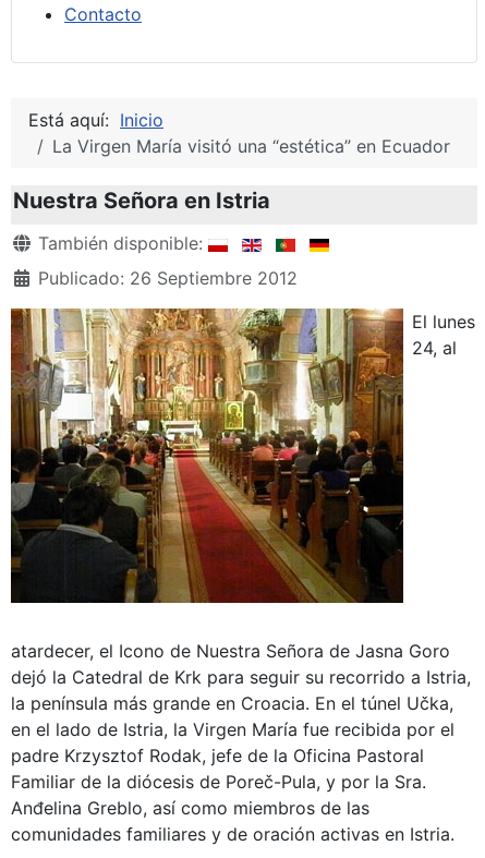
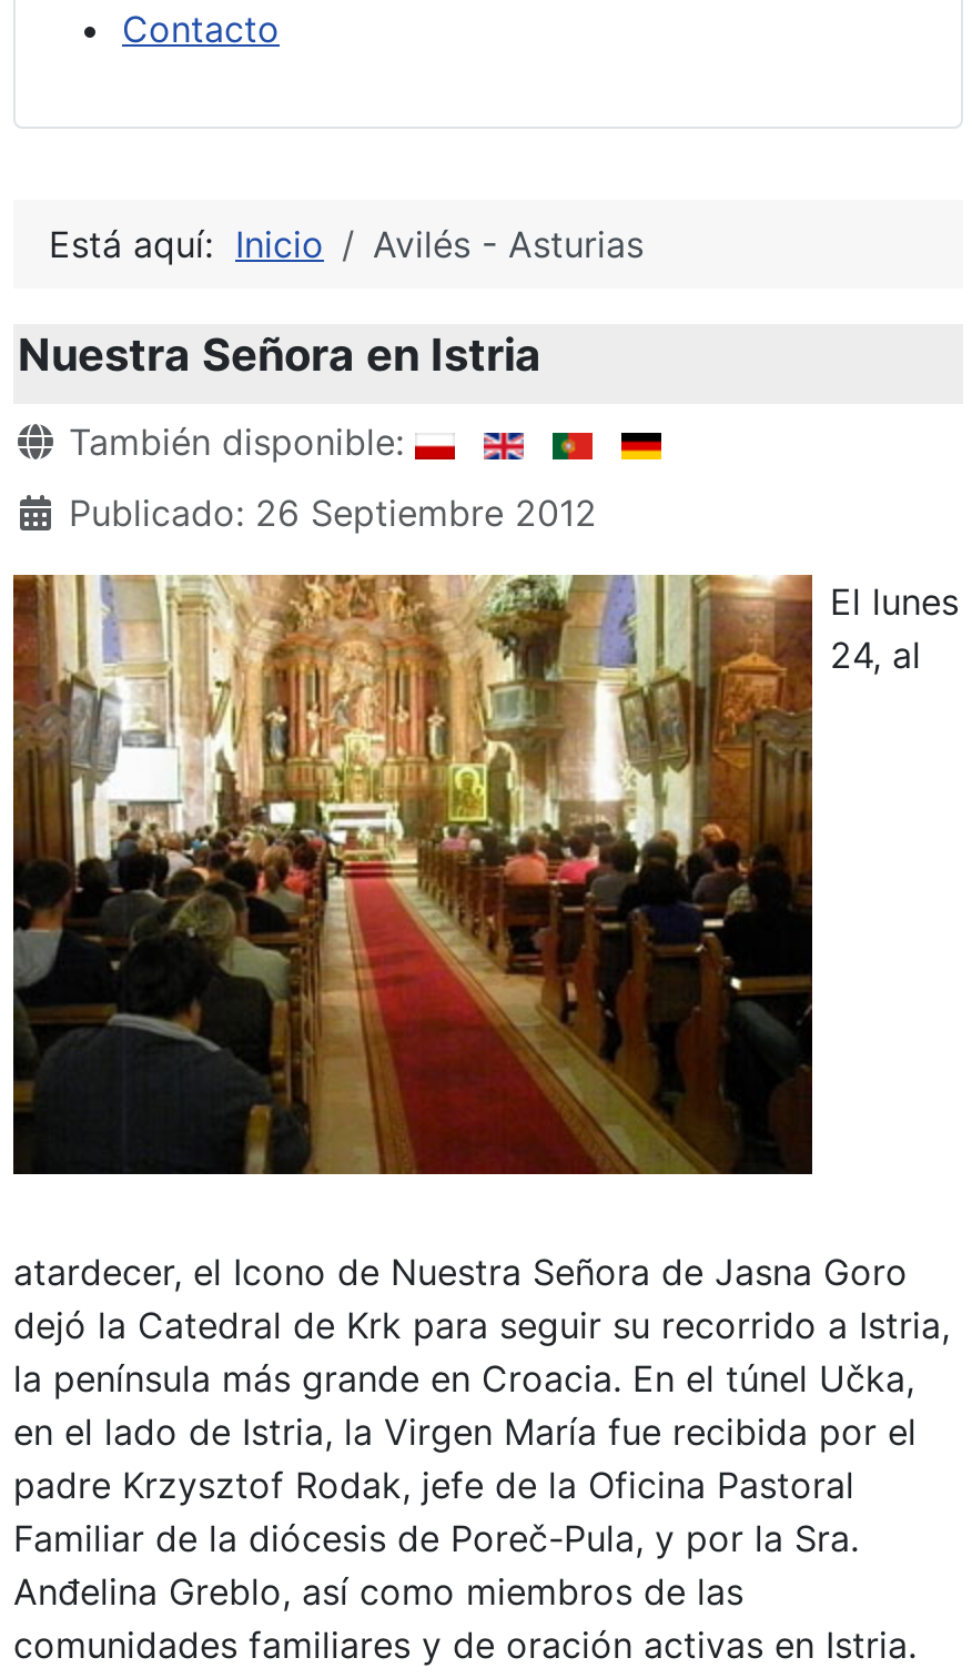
- La Virgen María visitó una “estética” en Ecuador
+ Avilés - Asturias
